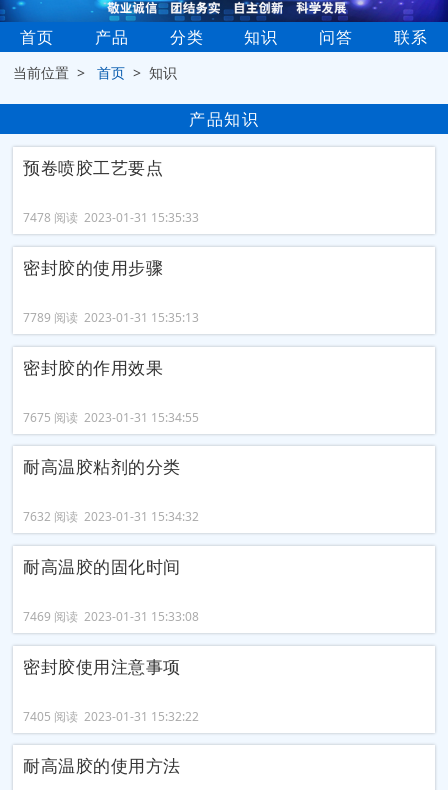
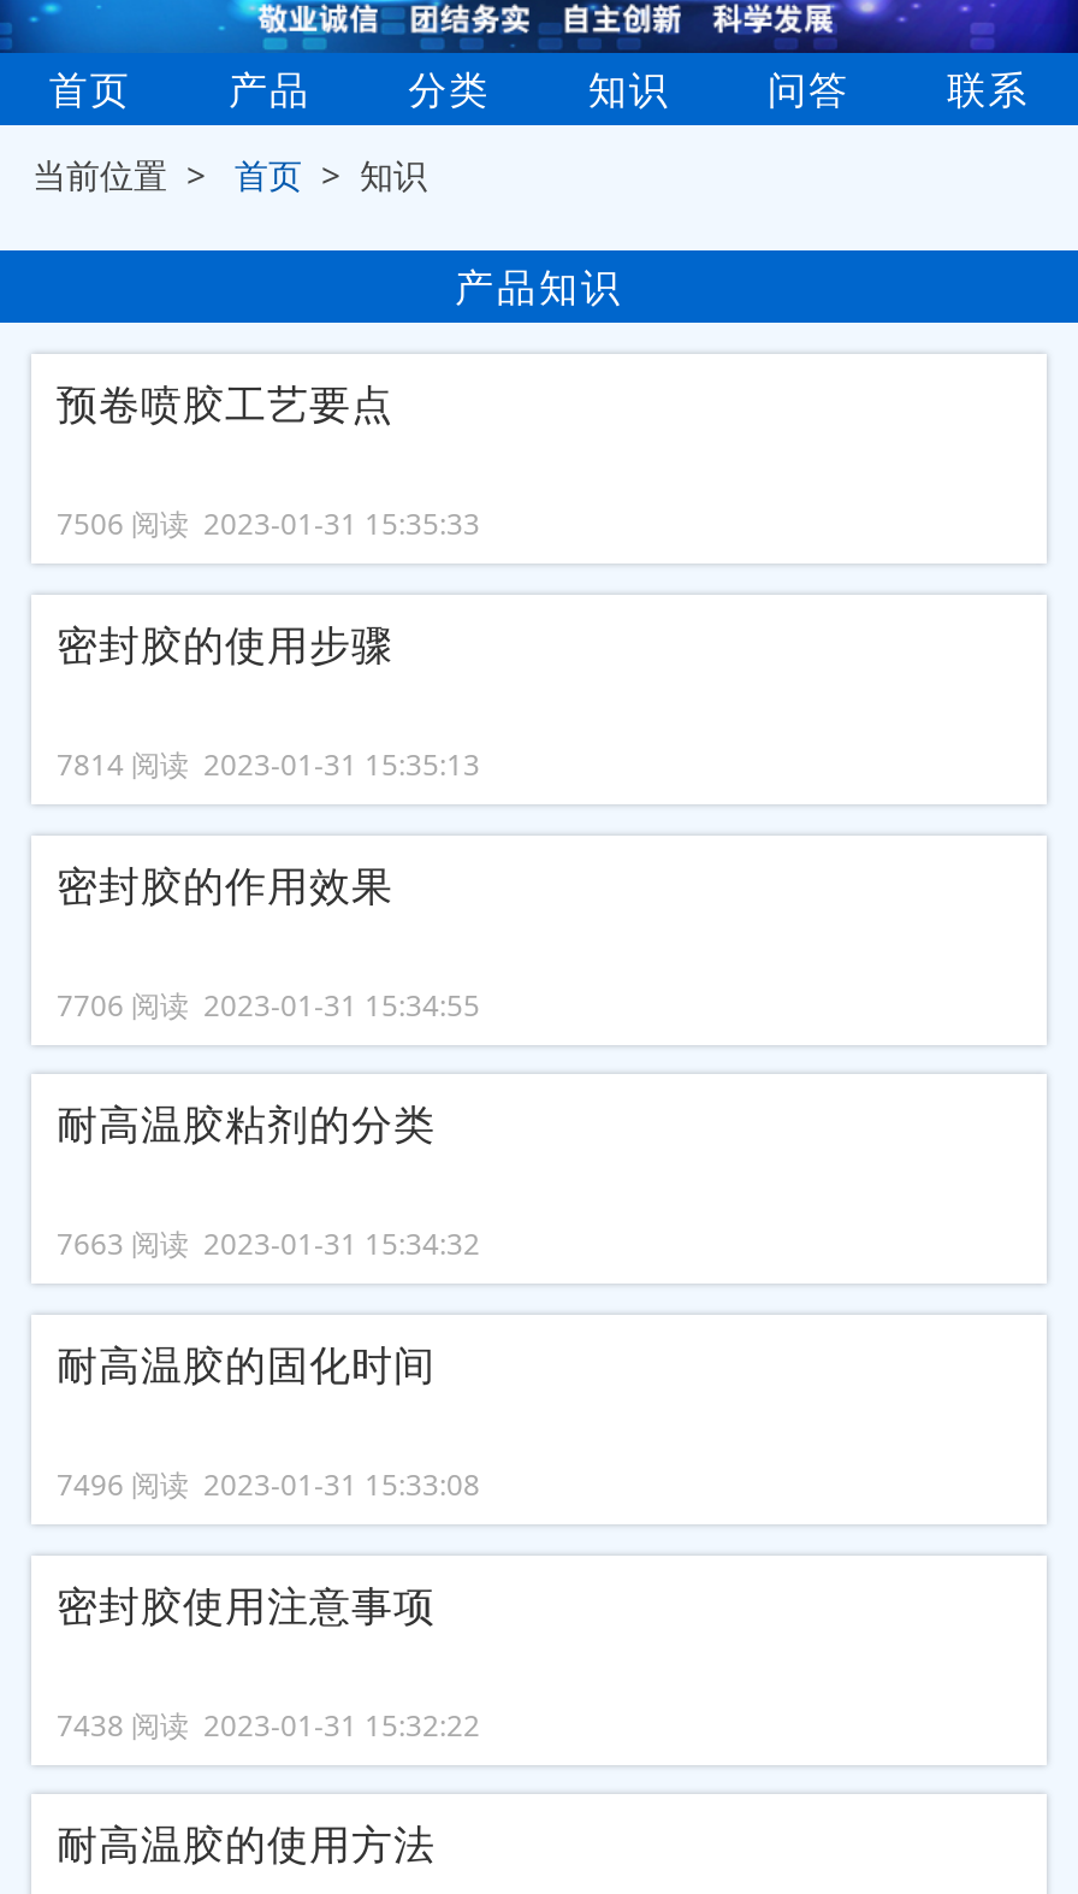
- 7478 阅读 2023-01-31 15:35:33
+ 7506 阅读 2023-01-31 15:35:33

- 7789 阅读 2023-01-31 15:35:13
+ 7814 阅读 2023-01-31 15:35:13

- 7675 阅读 2023-01-31 15:34:55
+ 7706 阅读 2023-01-31 15:34:55

- 7632 阅读 2023-01-31 15:34:32
+ 7663 阅读 2023-01-31 15:34:32

- 7469 阅读 2023-01-31 15:33:08
+ 7496 阅读 2023-01-31 15:33:08

- 7405 阅读 2023-01-31 15:32:22
+ 7438 阅读 2023-01-31 15:32:22
